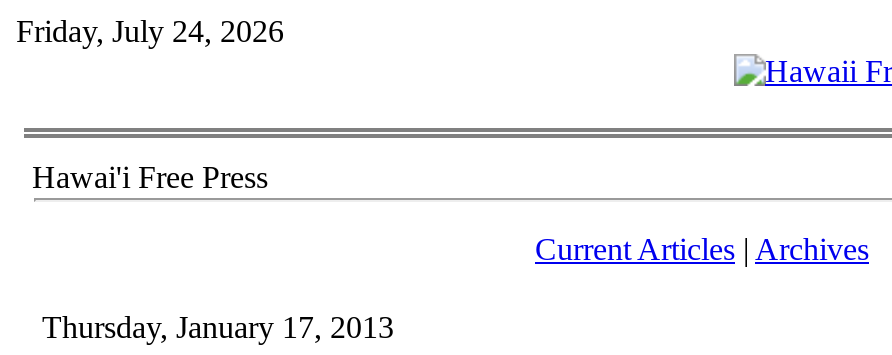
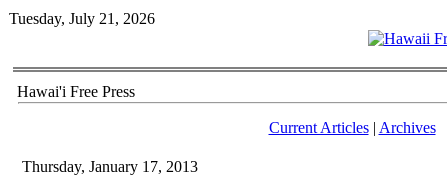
- Friday, July 24, 2026
+ Tuesday, July 21, 2026
